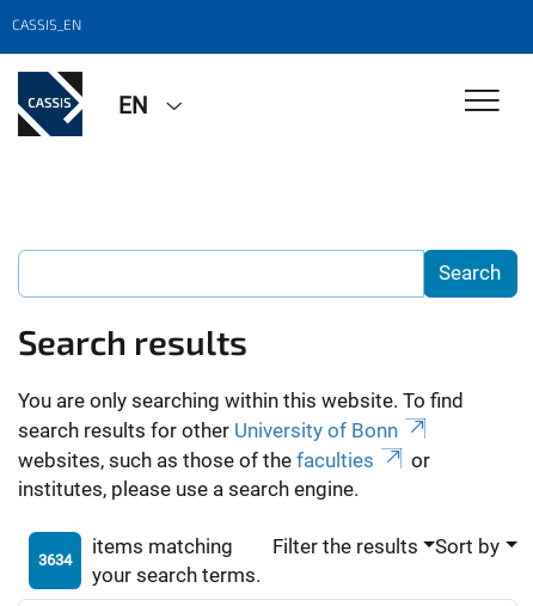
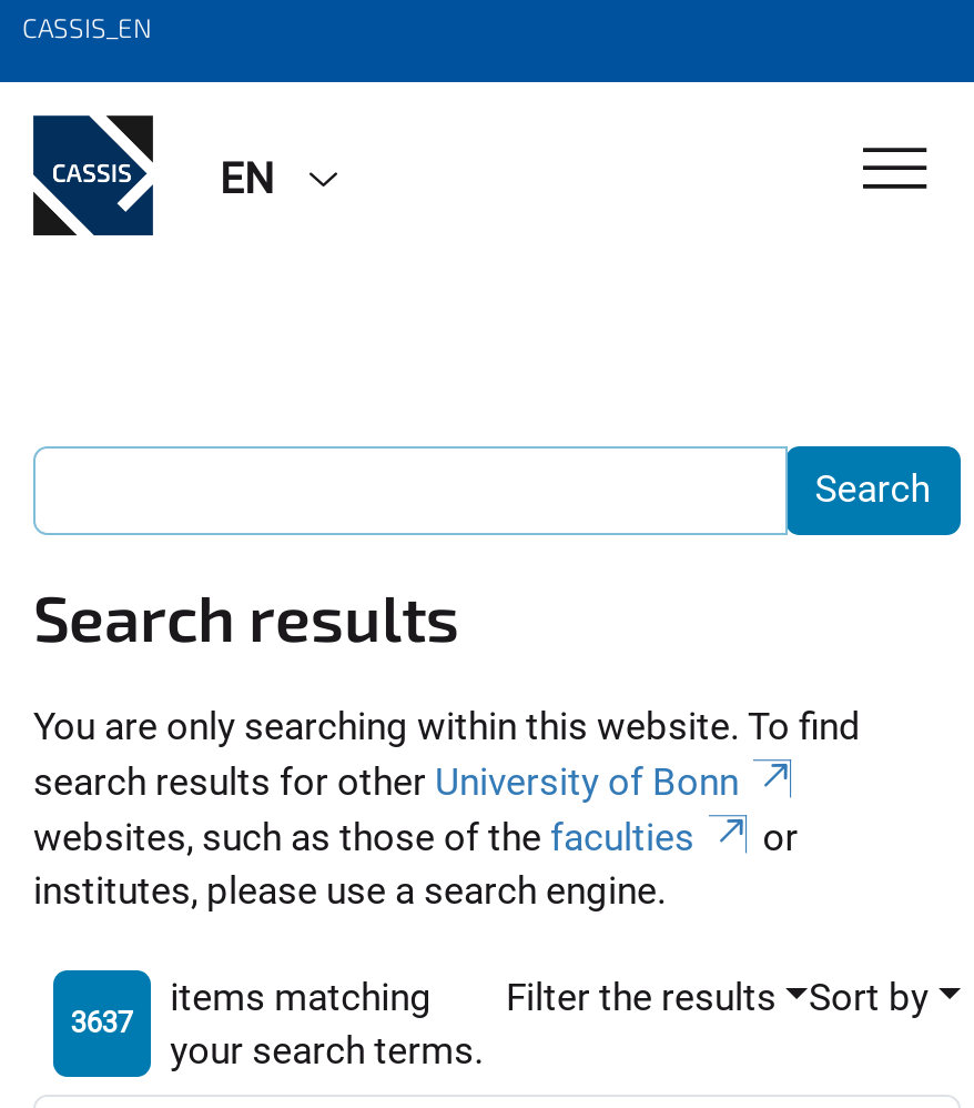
- 3634
+ 3637
